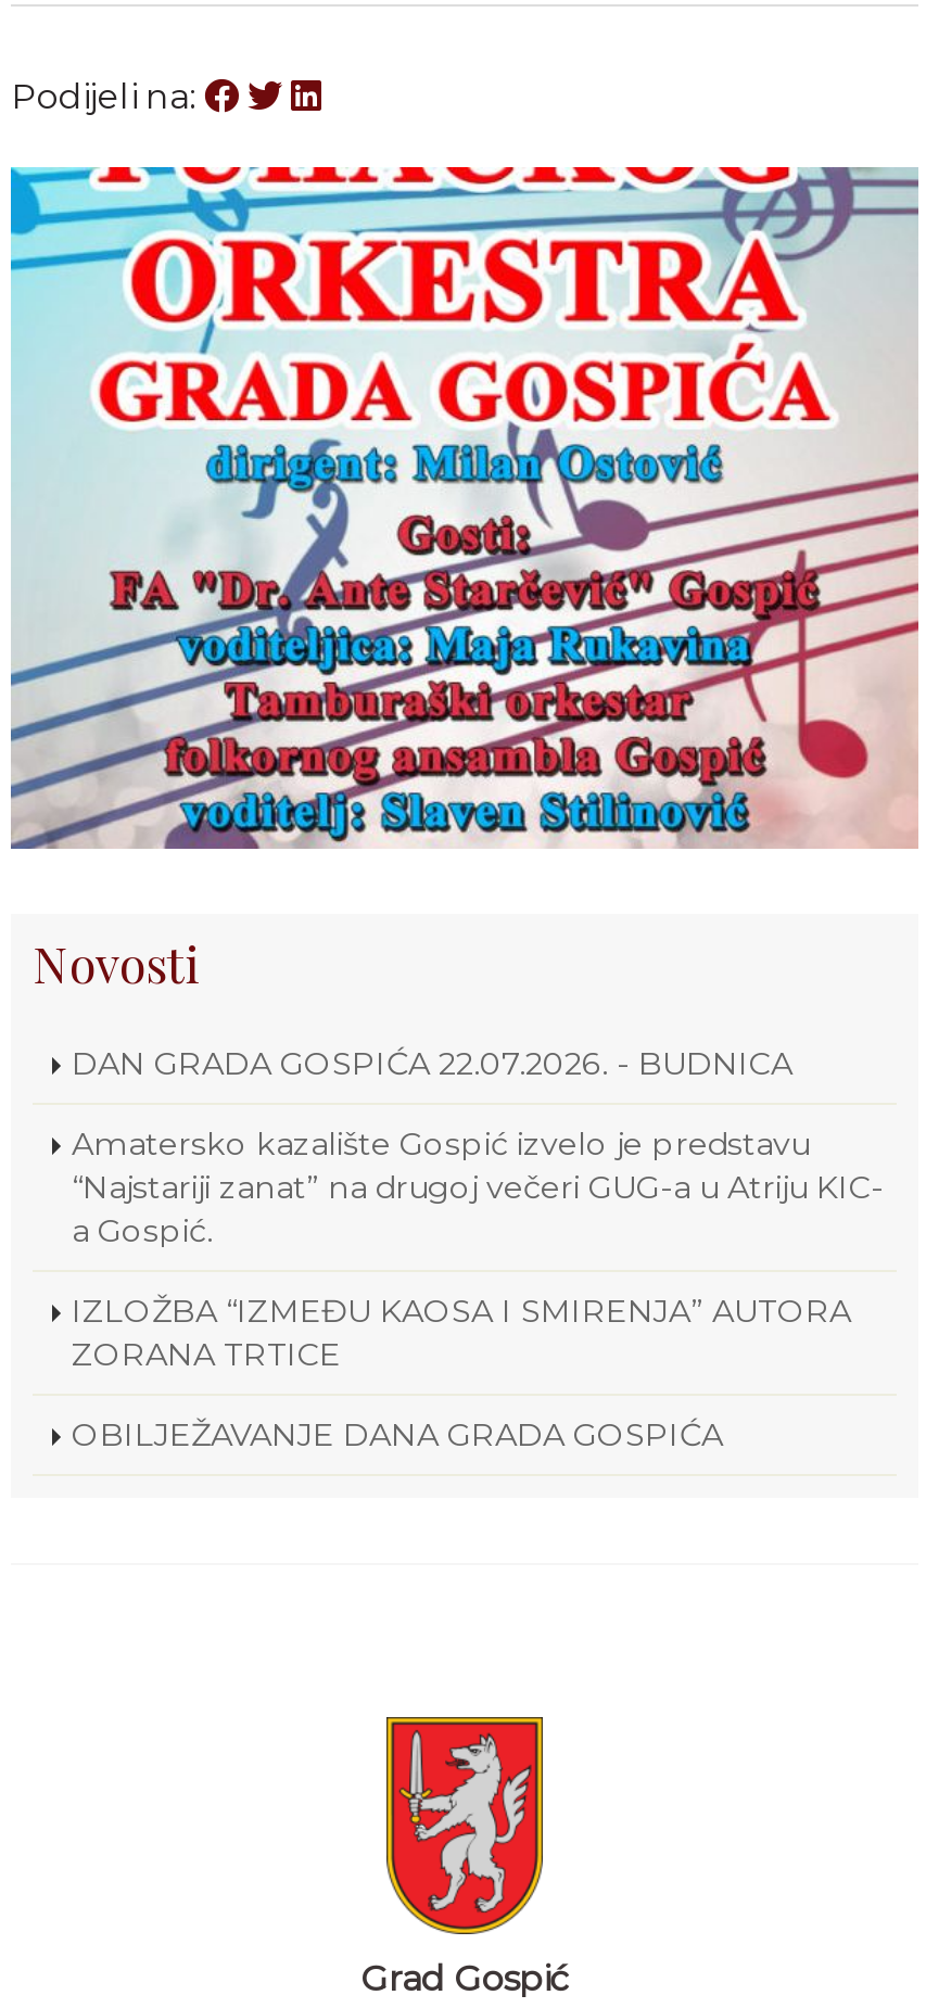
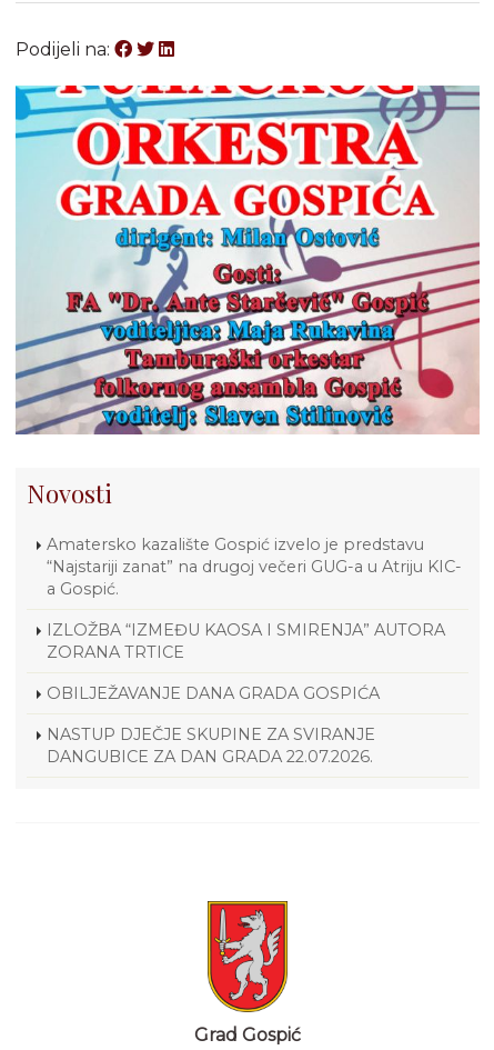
- DAN GRADA GOSPIĆA 22.07.2026. - BUDNICA

moved up: Amatersko kazalište Gospić izvelo je predstavu | “Najstariji zanat” na drugoj večeri GUG-a u Atriju KIC- | a Gospić. | IZLOŽBA “IZMEĐU KAOSA I SMIRENJA” AUTORA | ZORANA TRTICE | OBILJEŽAVANJE DANA GRADA GOSPIĆA

+ NASTUP DJEČJE SKUPINE ZA SVIRANJE
+ DANGUBICE ZA DAN GRADA 22.07.2026.
